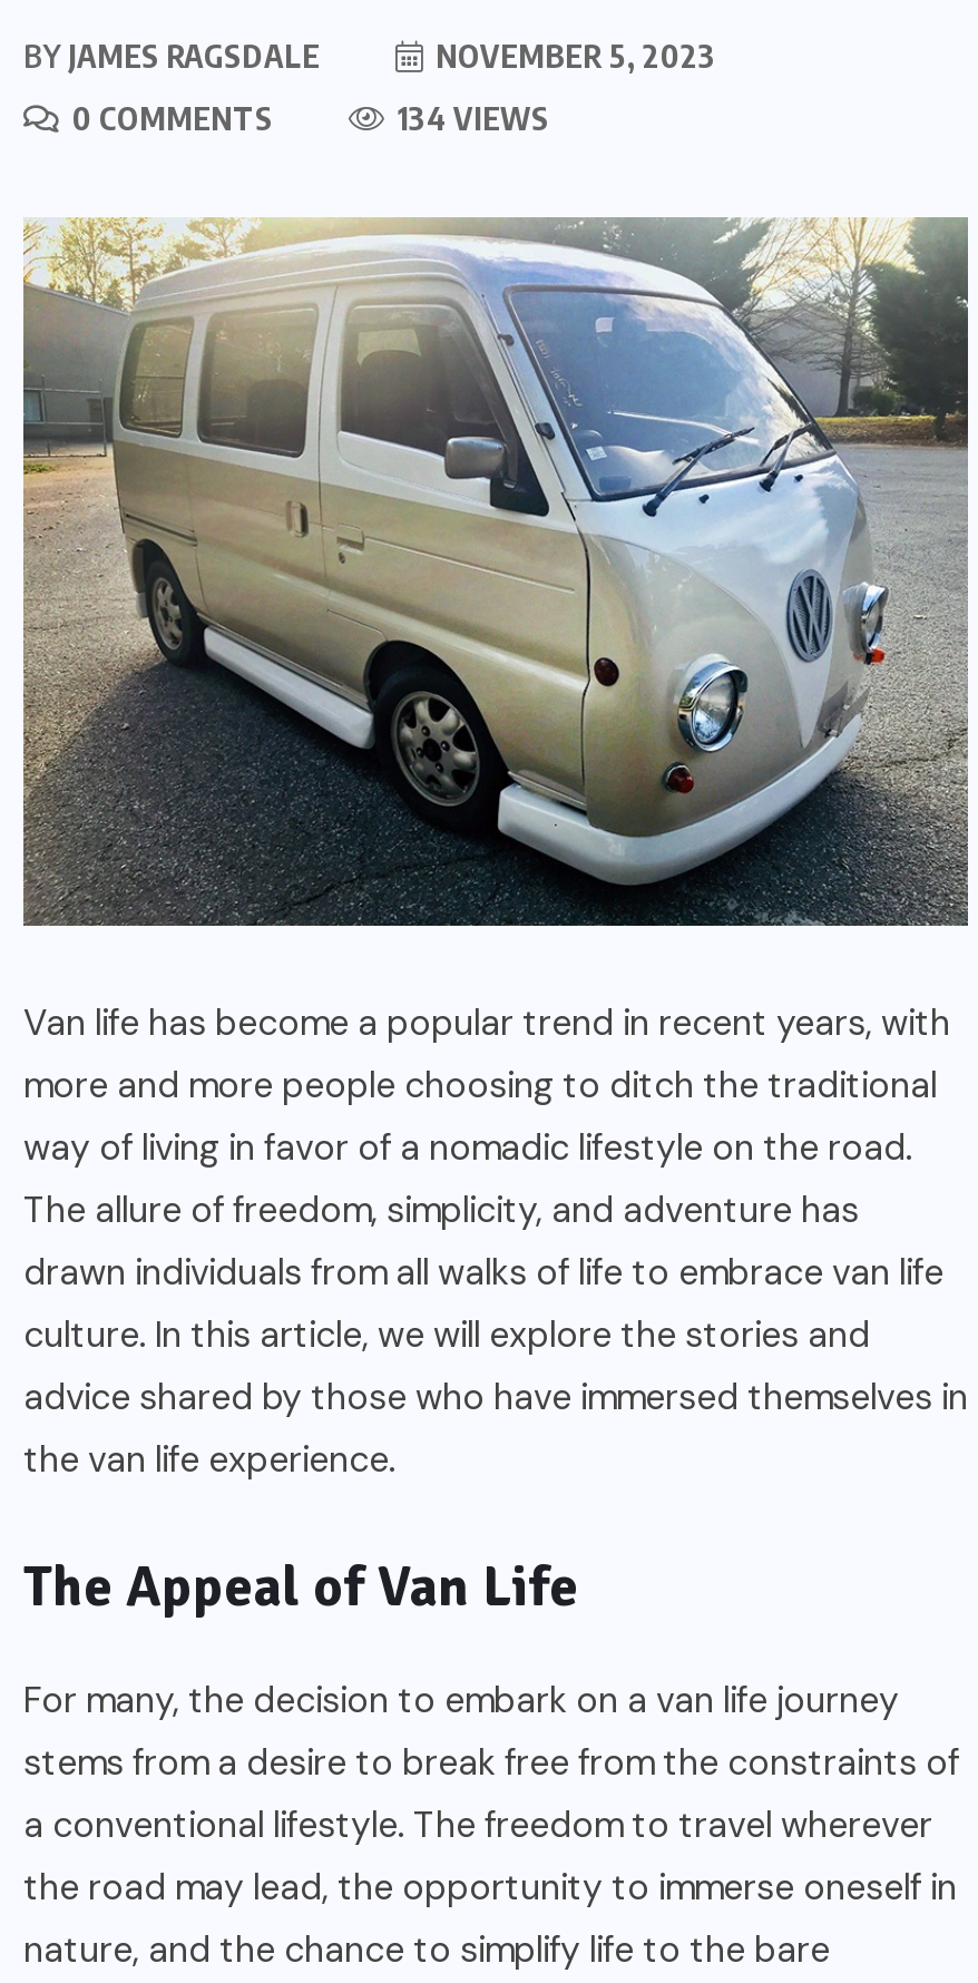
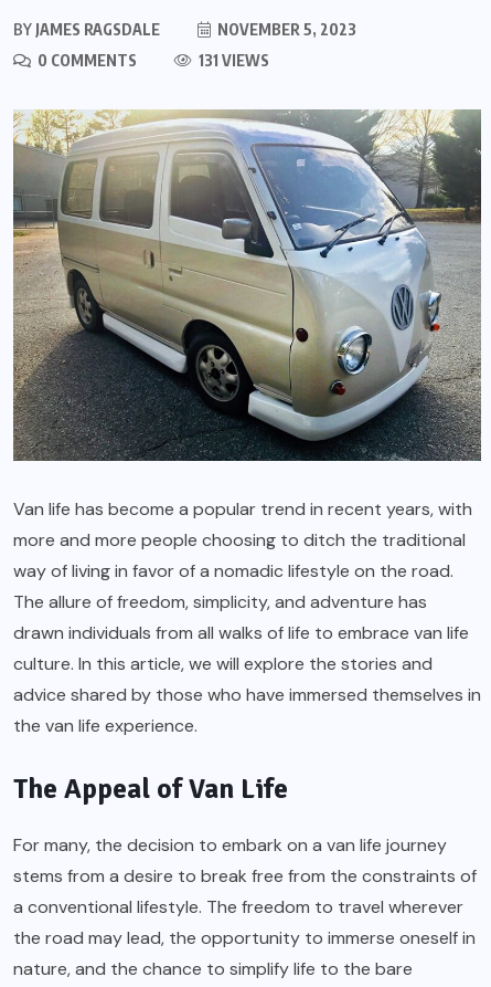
- 134 VIEWS
+ 131 VIEWS
